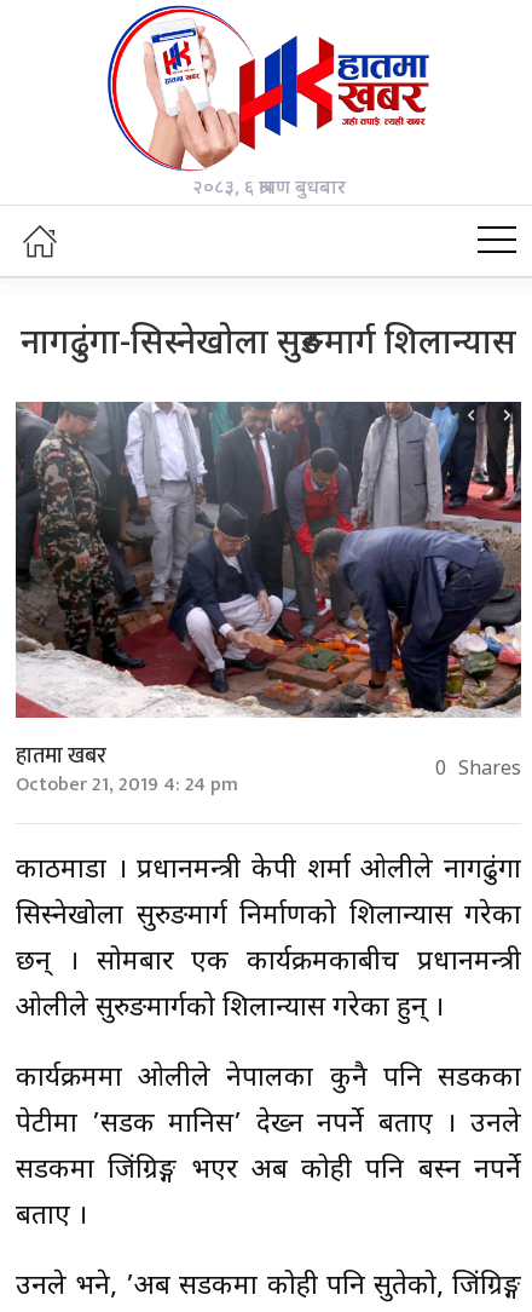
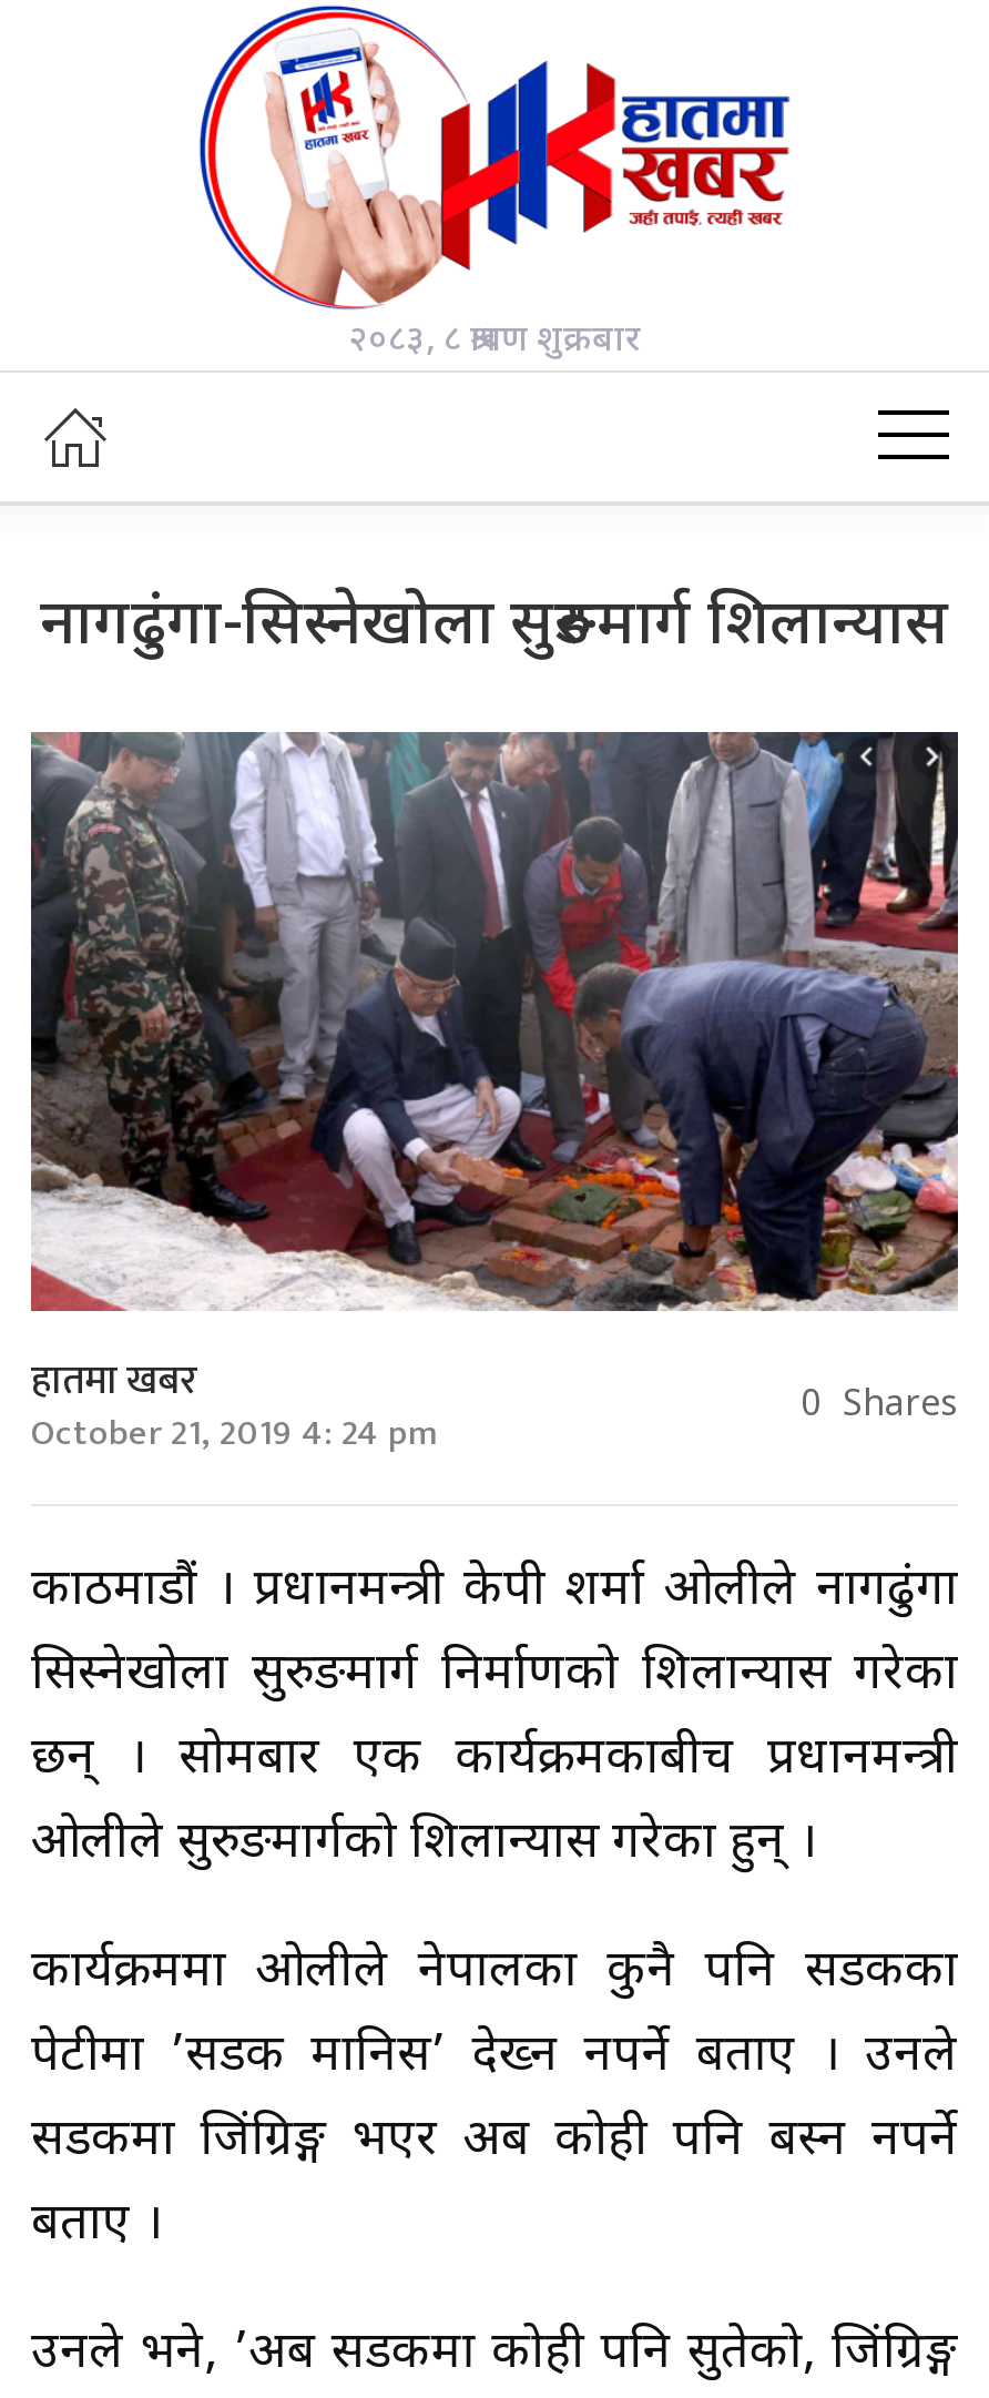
- २०८३, ६ श्रावण बुधबार
+ २०८३, ८ श्रावण शुक्रबार
